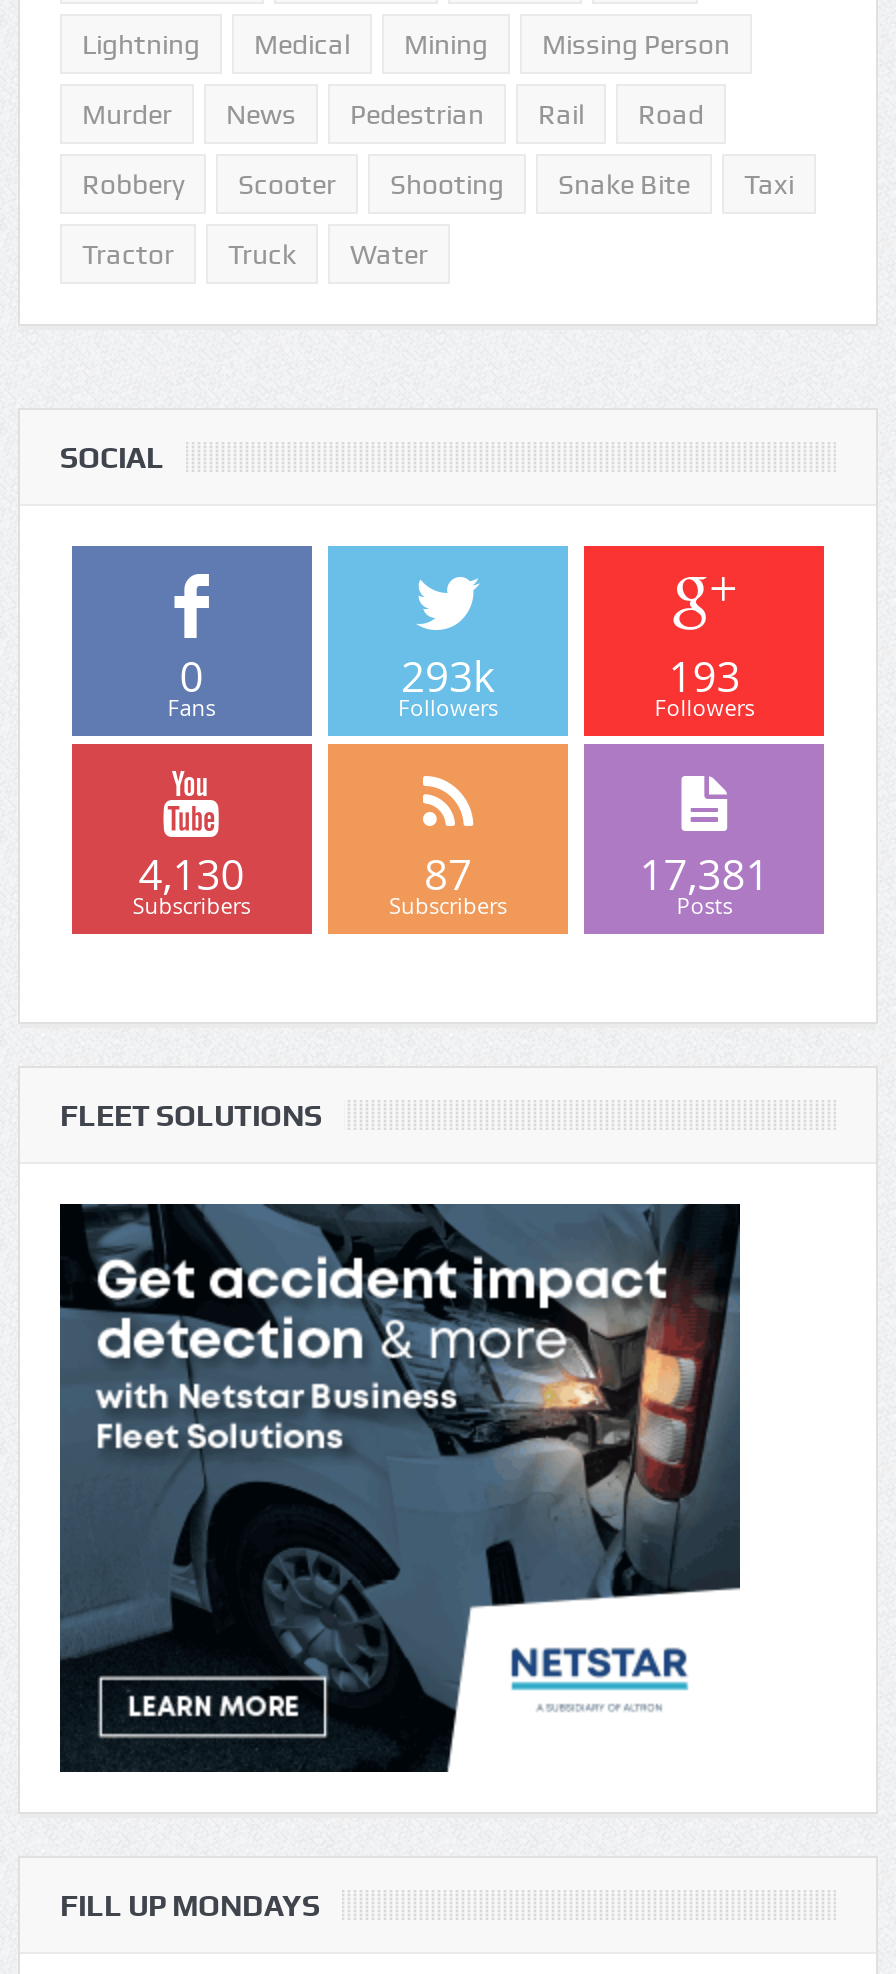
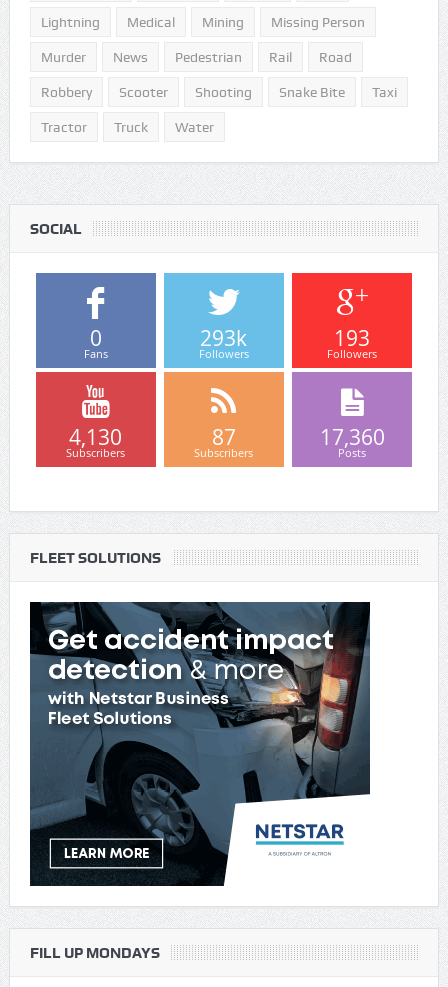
- 17,381
+ 17,360
